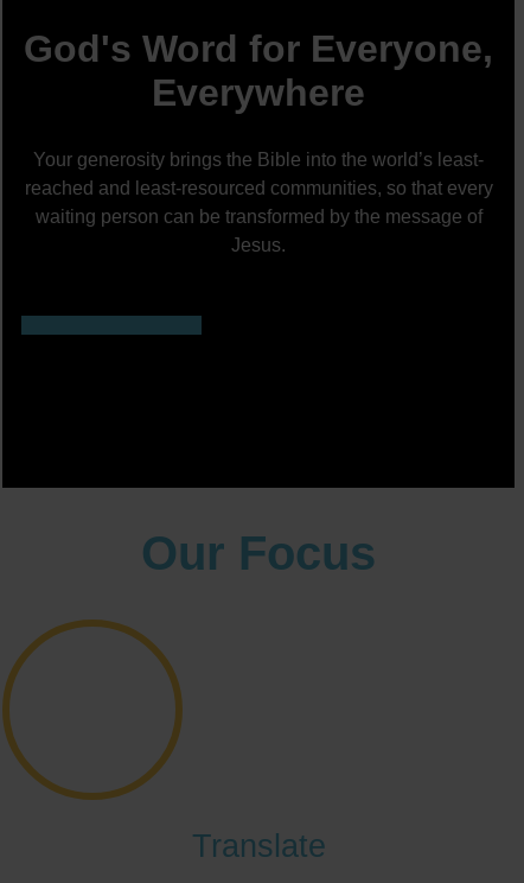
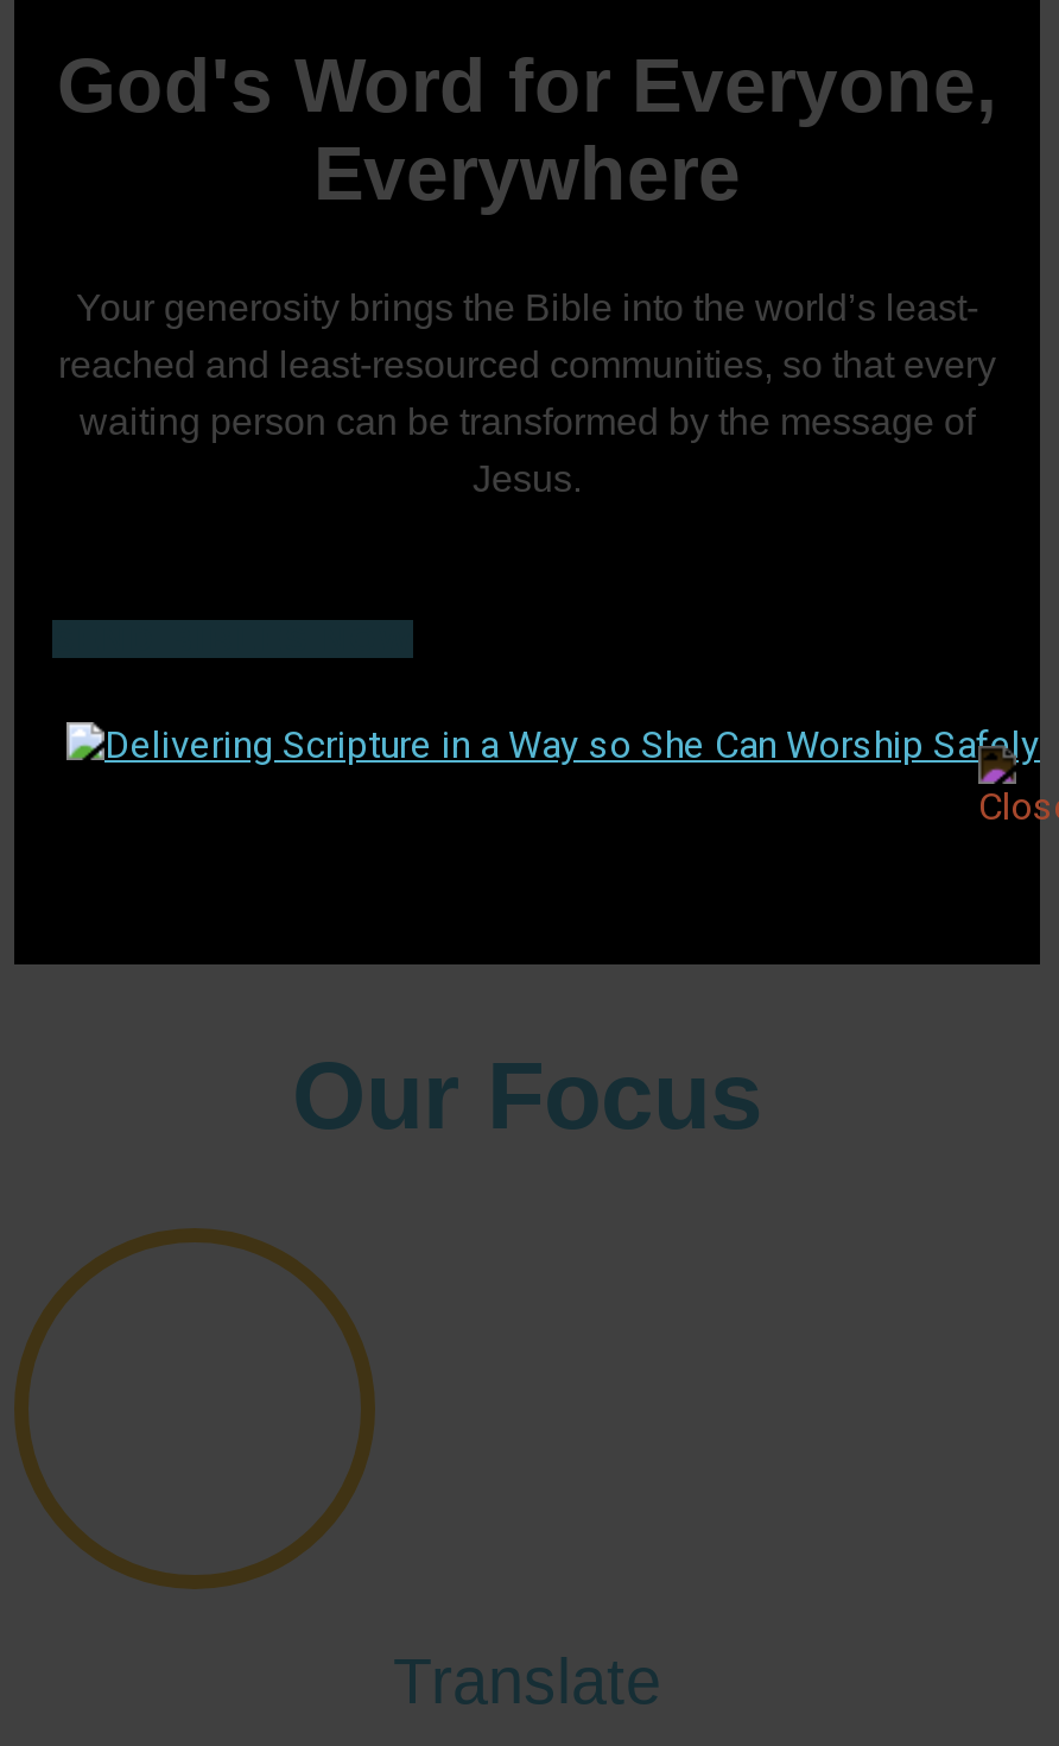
+ [image]
